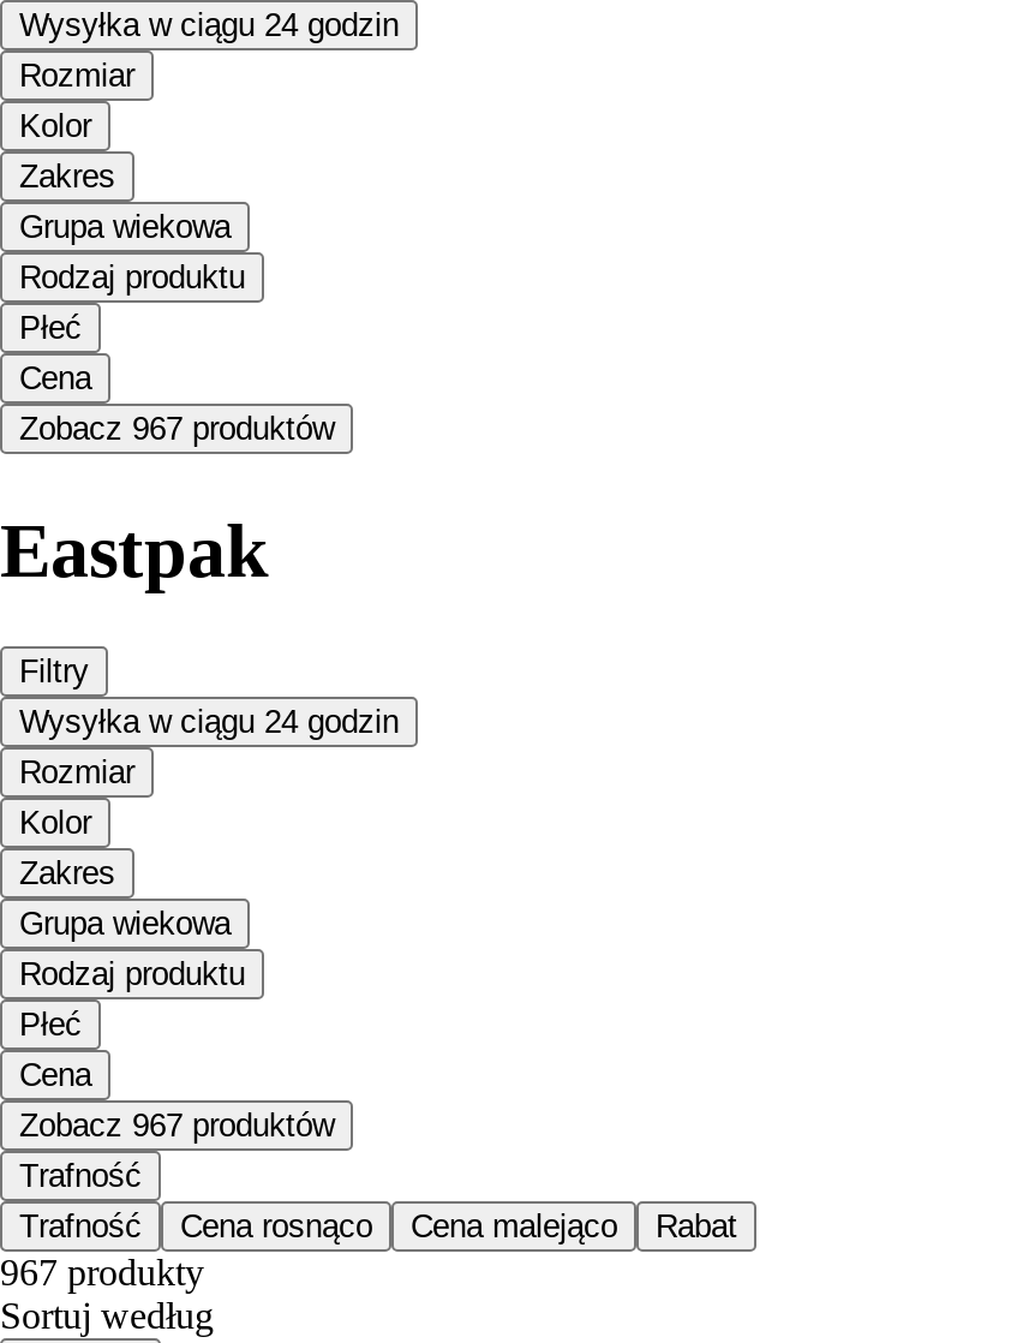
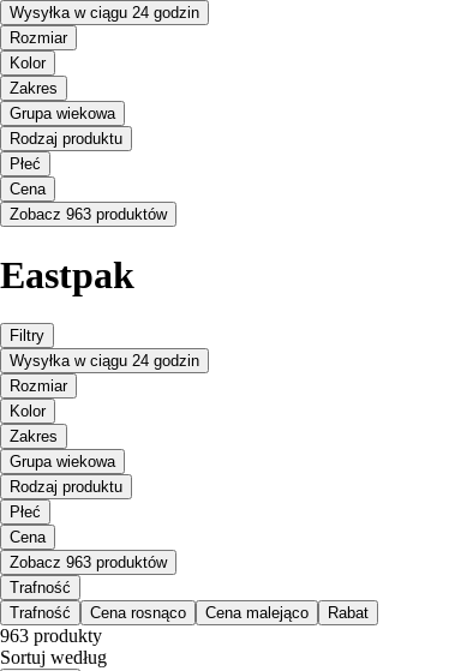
- Zobacz 967 produktów
+ Zobacz 963 produktów

- Zobacz 967 produktów
+ Zobacz 963 produktów

- 967 produkty
+ 963 produkty
